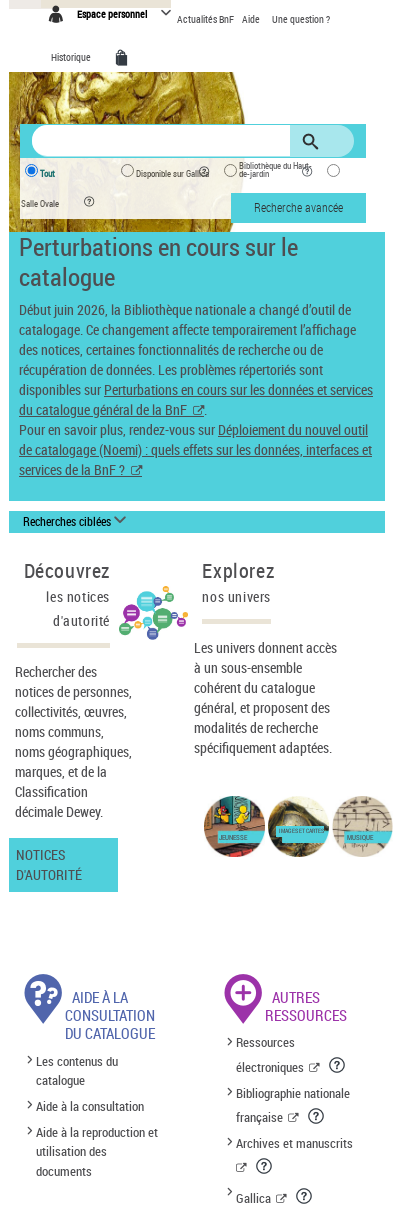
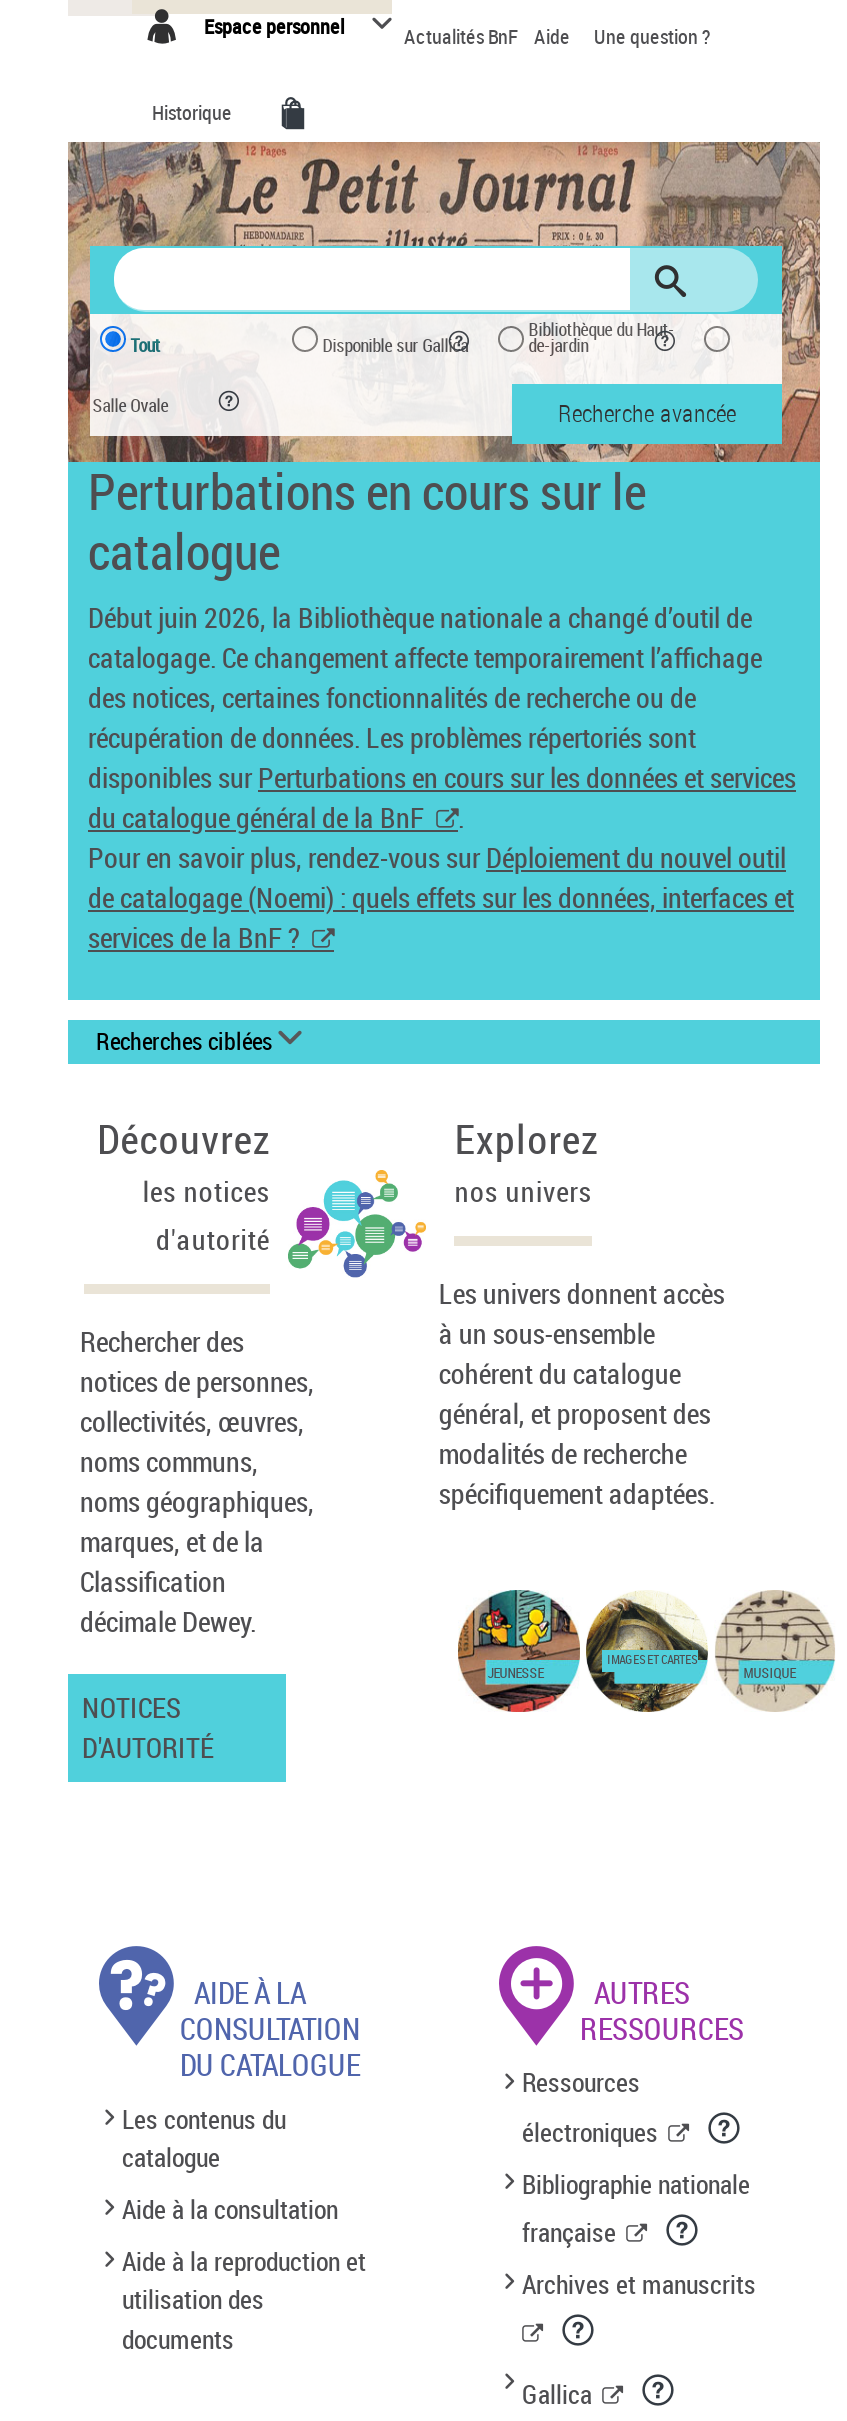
- [image]
+ [image]
